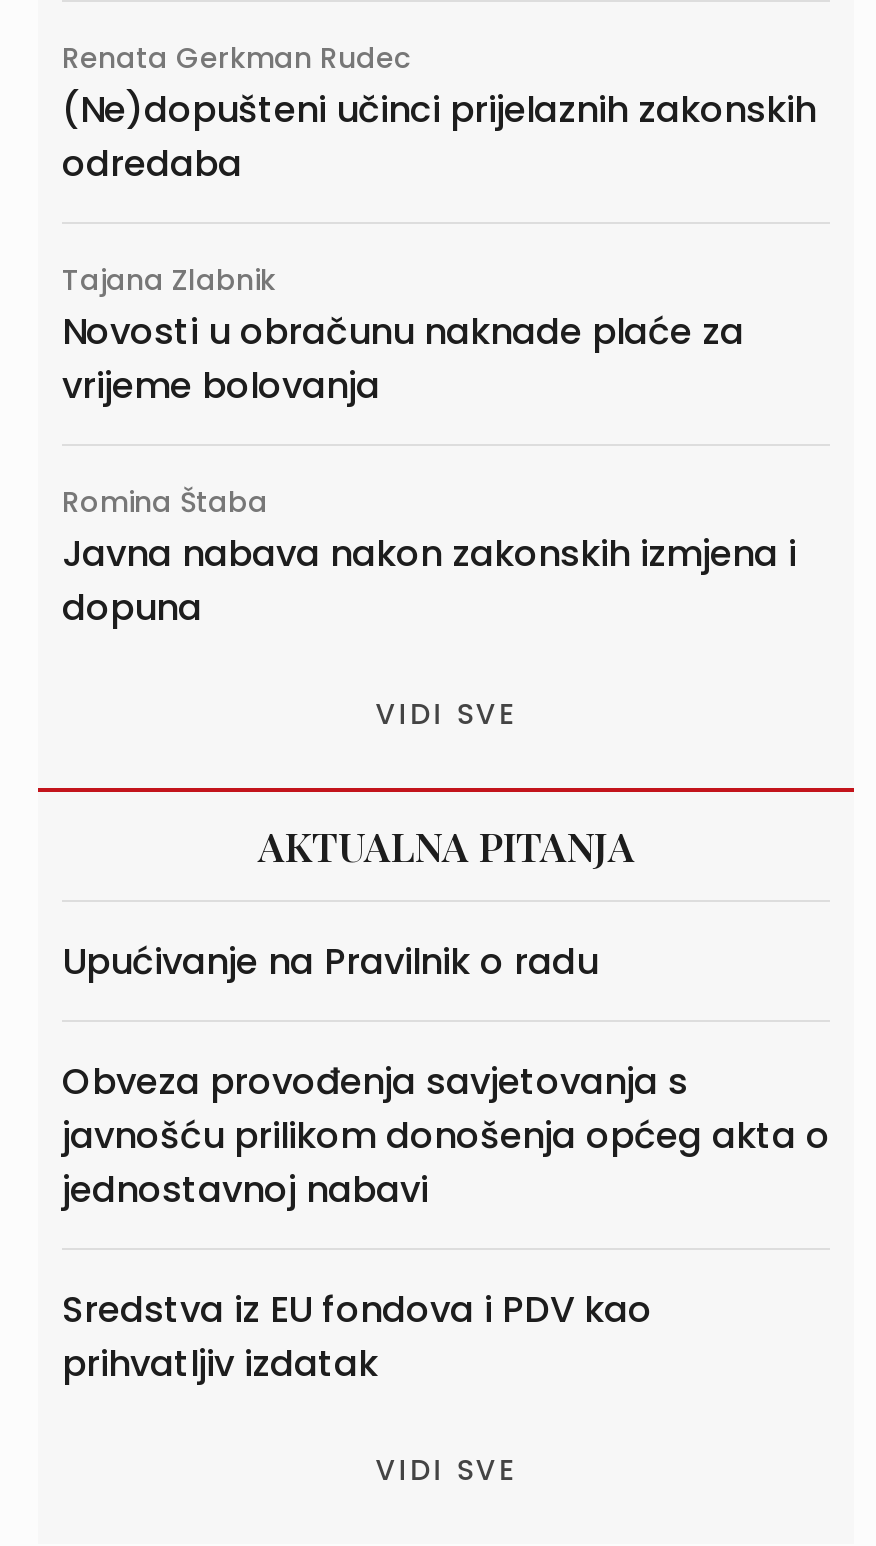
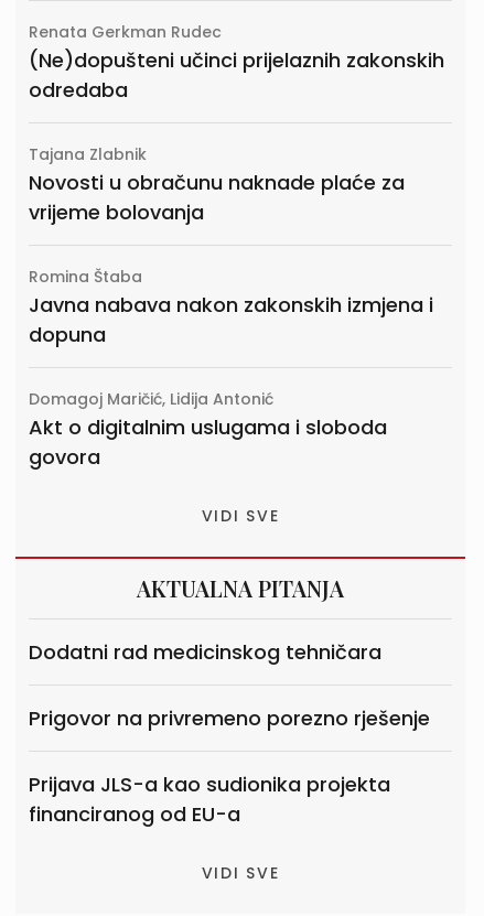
+ Domagoj Maričić, Lidija Antonić
+ Akt o digitalnim uslugama i sloboda
+ govora

moved down: VIDI SVE | AKTUALNA PITANJA

- Upućivanje na Pravilnik o radu
+ Dodatni rad medicinskog tehničara

- Obveza provođenja savjetovanja s
- javnošću prilikom donošenja općeg akta o
- jednostavnoj nabavi
+ Prigovor na privremeno porezno rješenje

- Sredstva iz EU fondova i PDV kao
- prihvatljiv izdatak
+ Prijava JLS-a kao sudionika projekta
+ financiranog od EU-a
